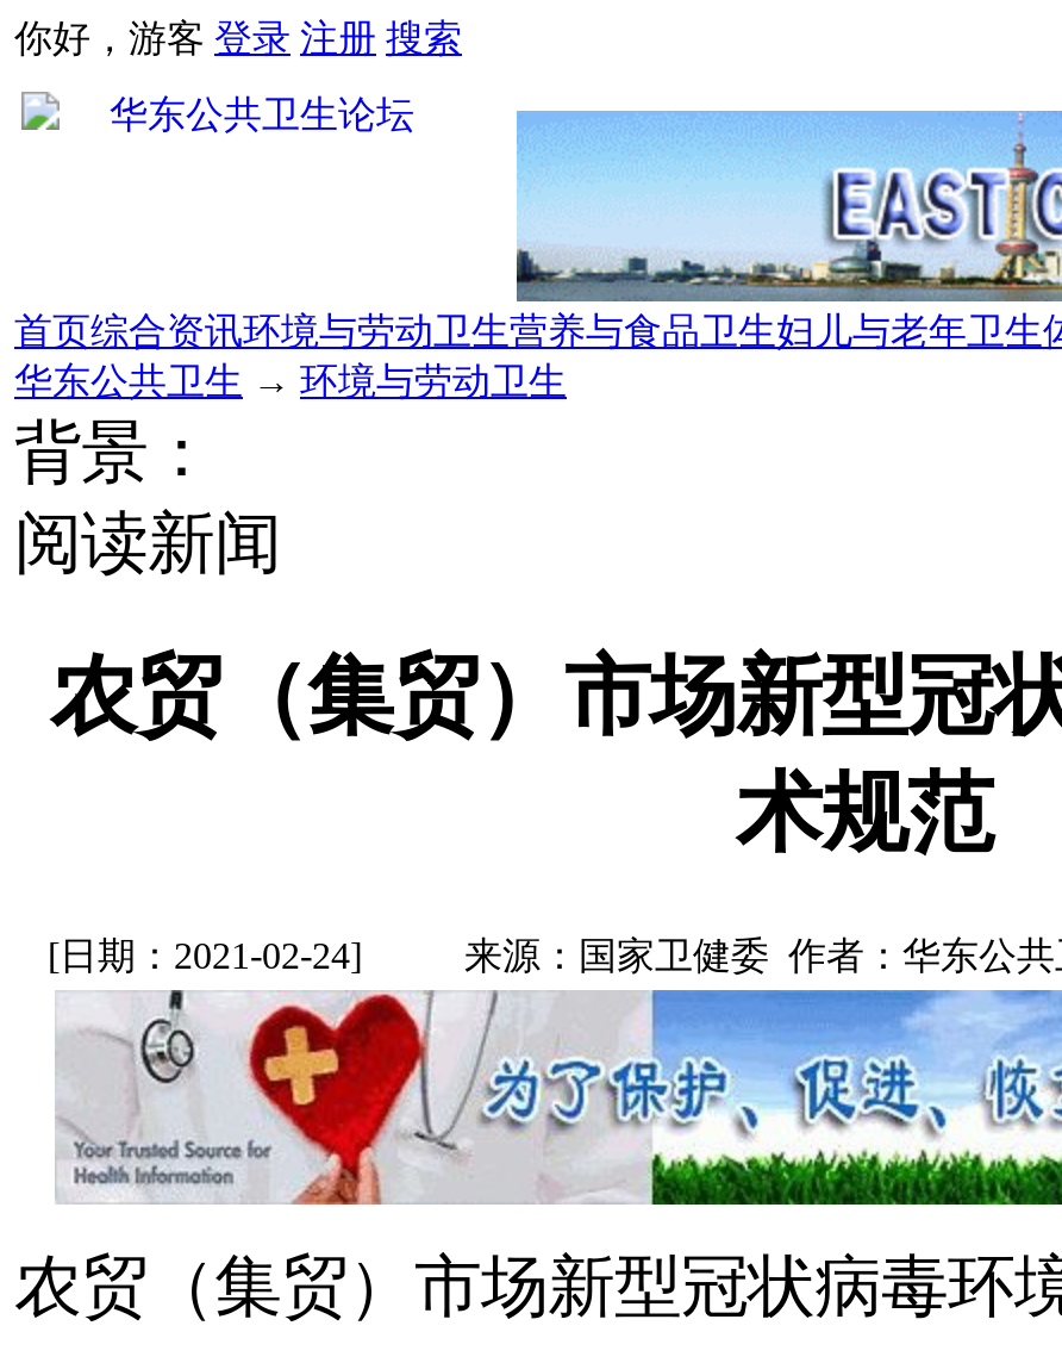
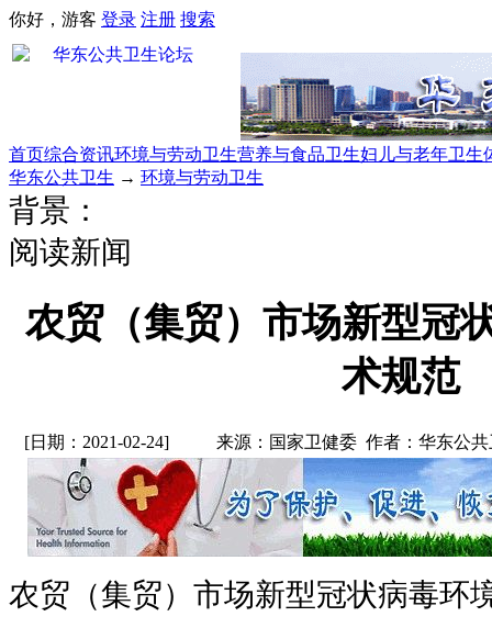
- [image]
+ [image]
